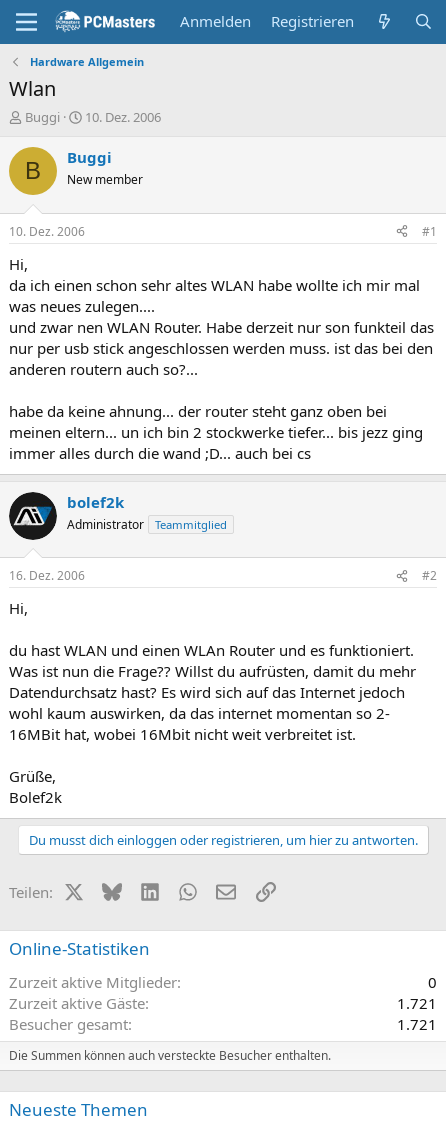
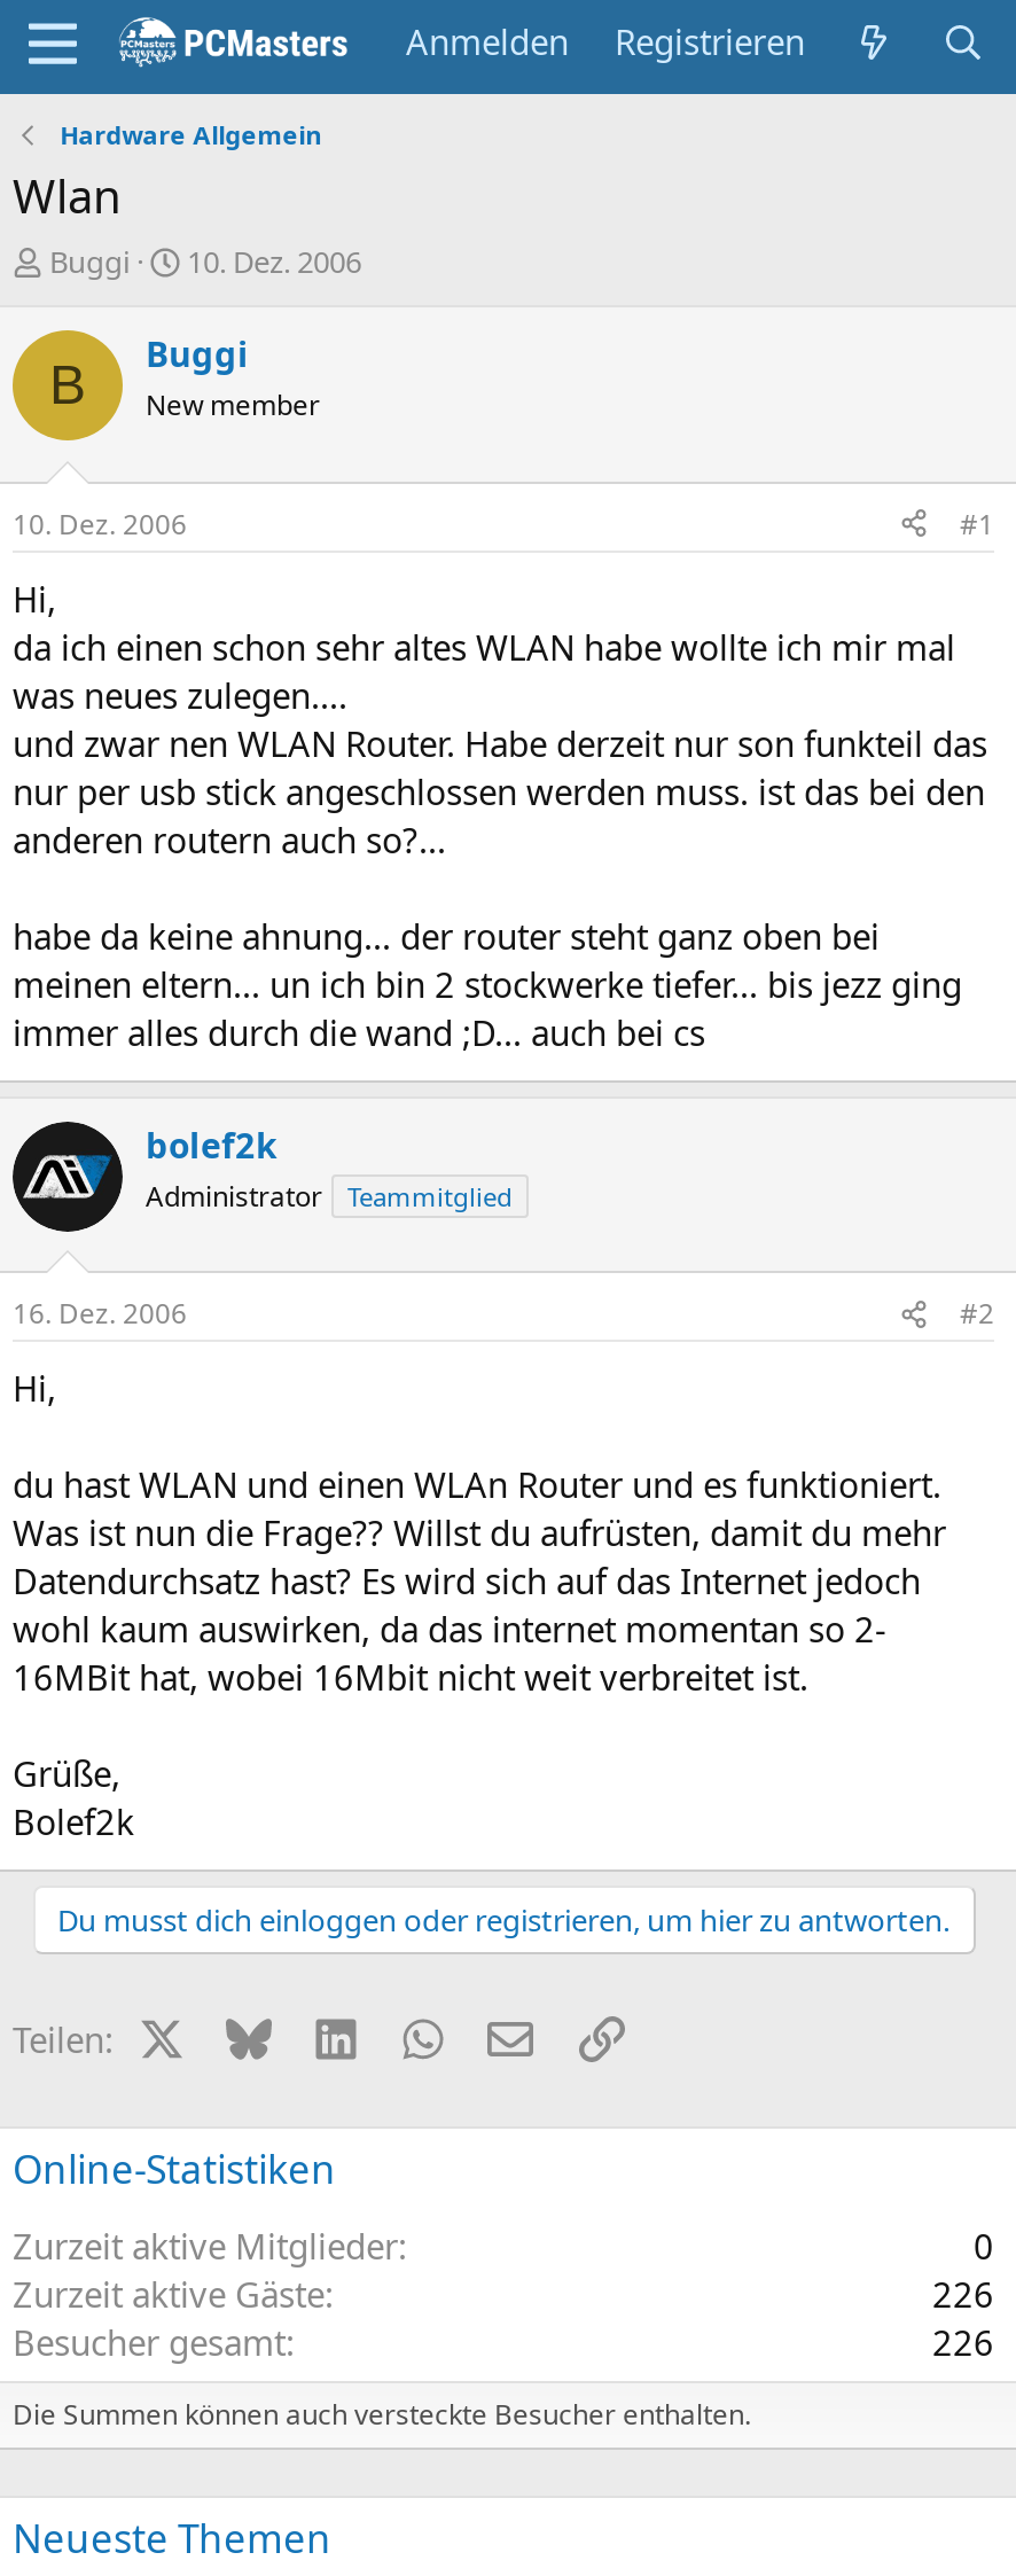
- 1.721
+ 226

- 1.721
+ 226
